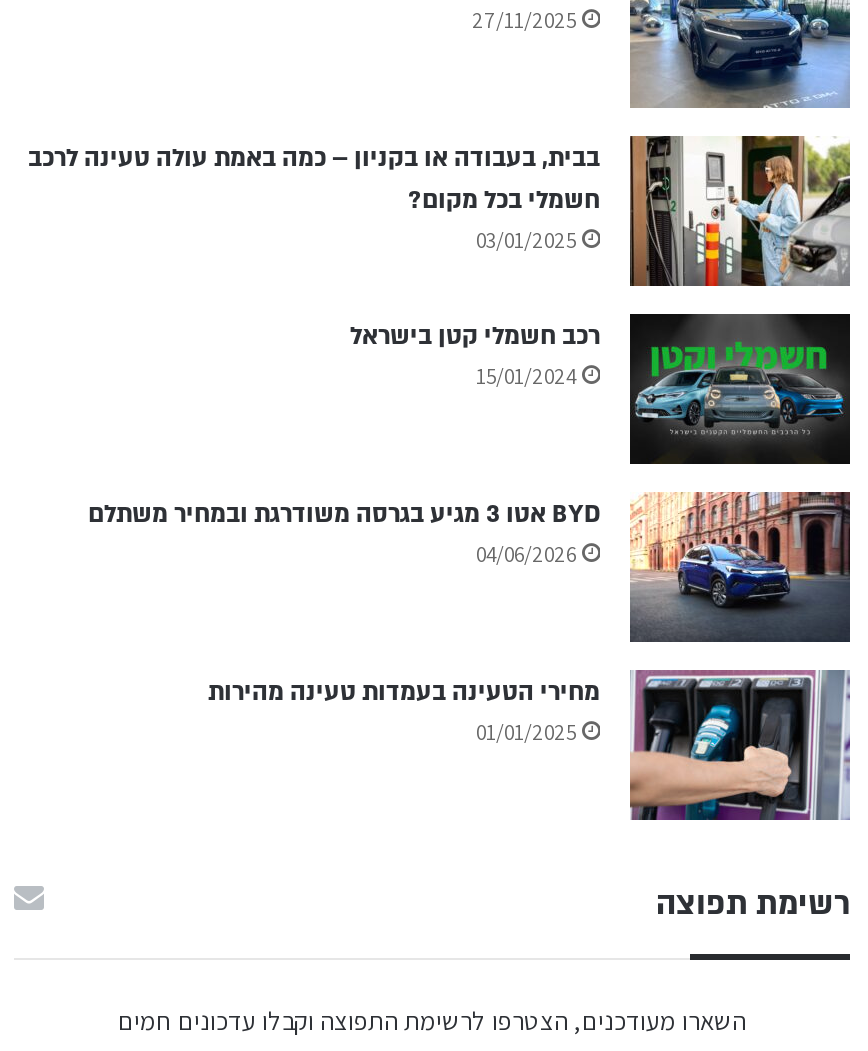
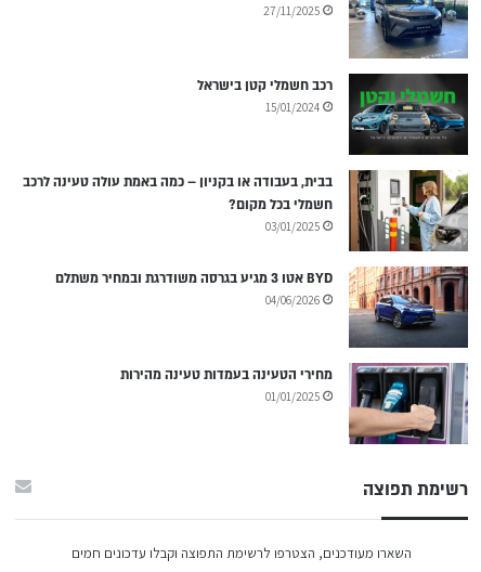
moved down: [image] | בבית, בעבודה או בקניון – כמה באמת עולה טעינה לרכב | חשמלי בכל מקום? | 03/01/2025

moved up: [image] | רכב חשמלי קטן בישראל | 15/01/2024
